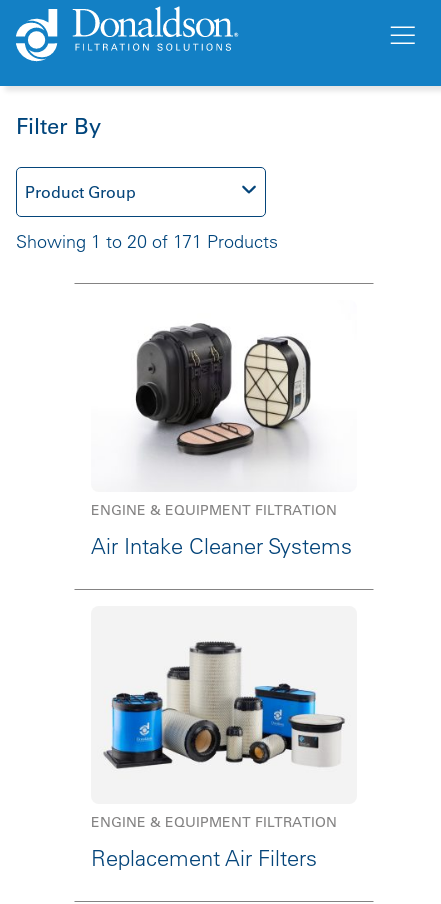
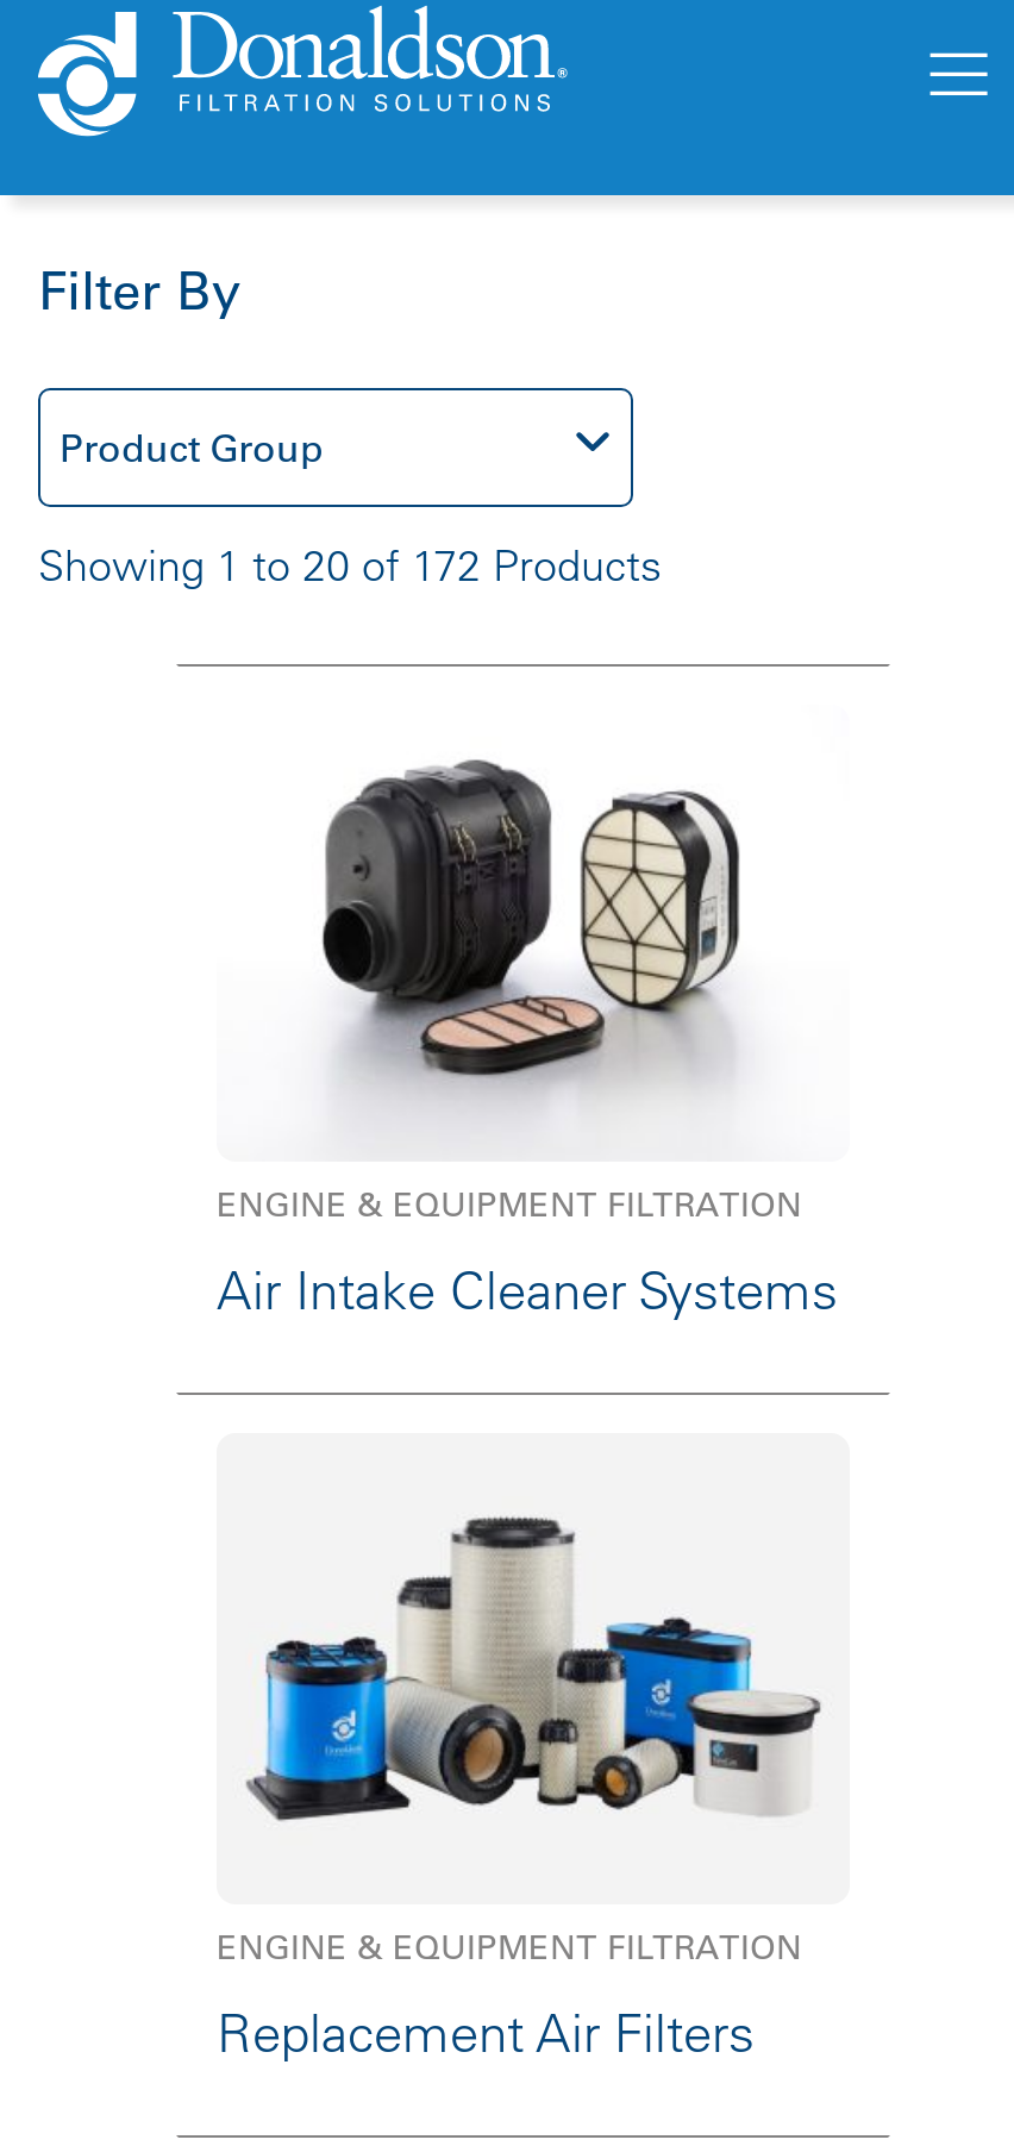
- Showing 1 to 20 of 171 Products
+ Showing 1 to 20 of 172 Products
